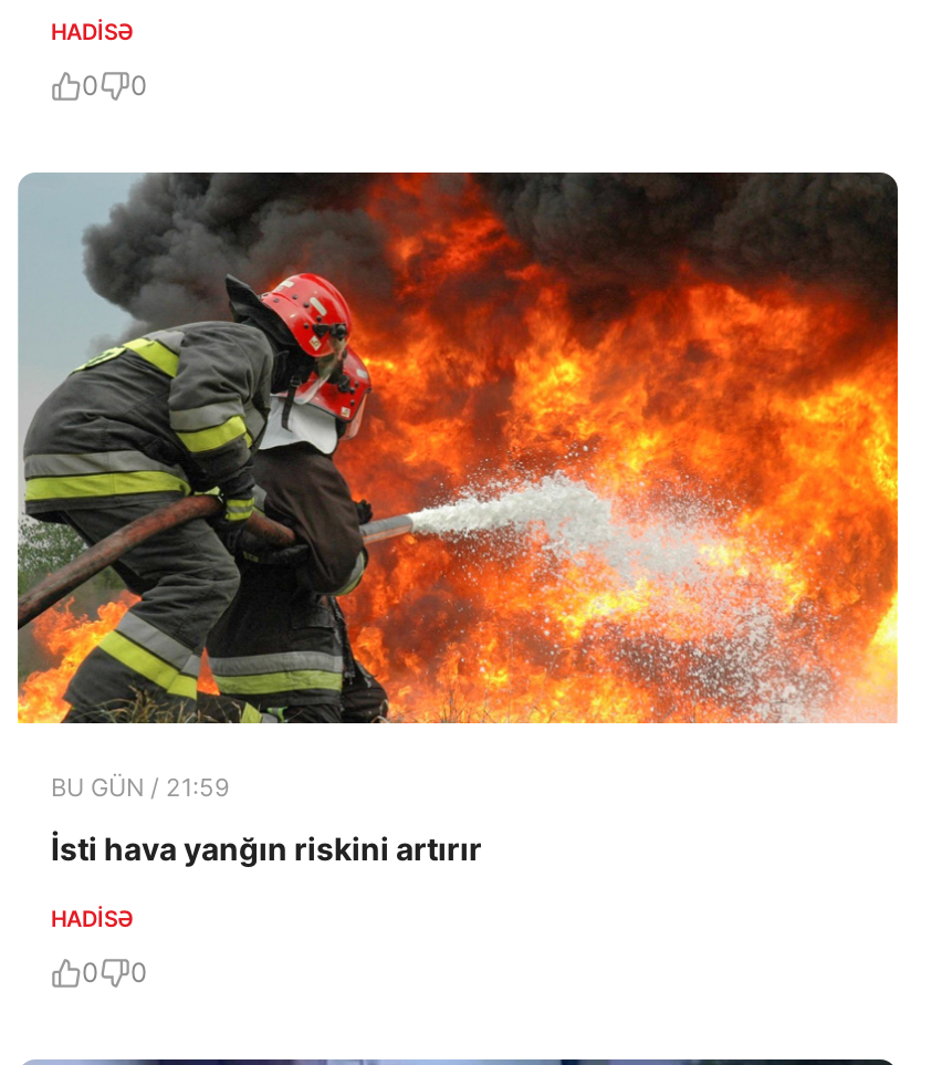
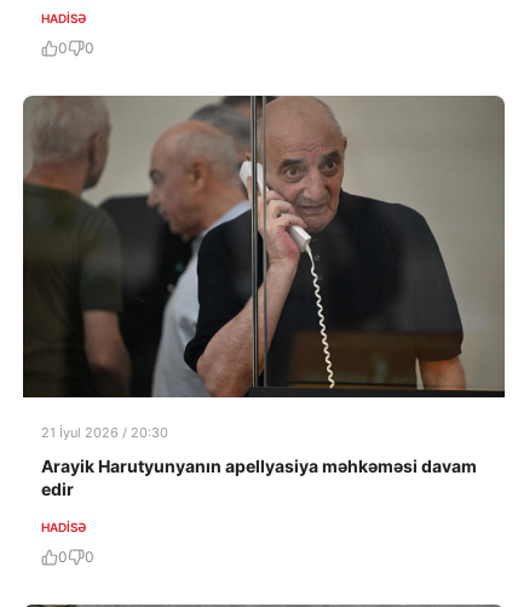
- [image]
- BU GÜN / 21:59
+ [image]
+ 21 İyul 2026 / 20:30

- İsti hava yanğın riskini artırır
+ Arayik Harutyunyanın apellyasiya məhkəməsi davam
+ edir
